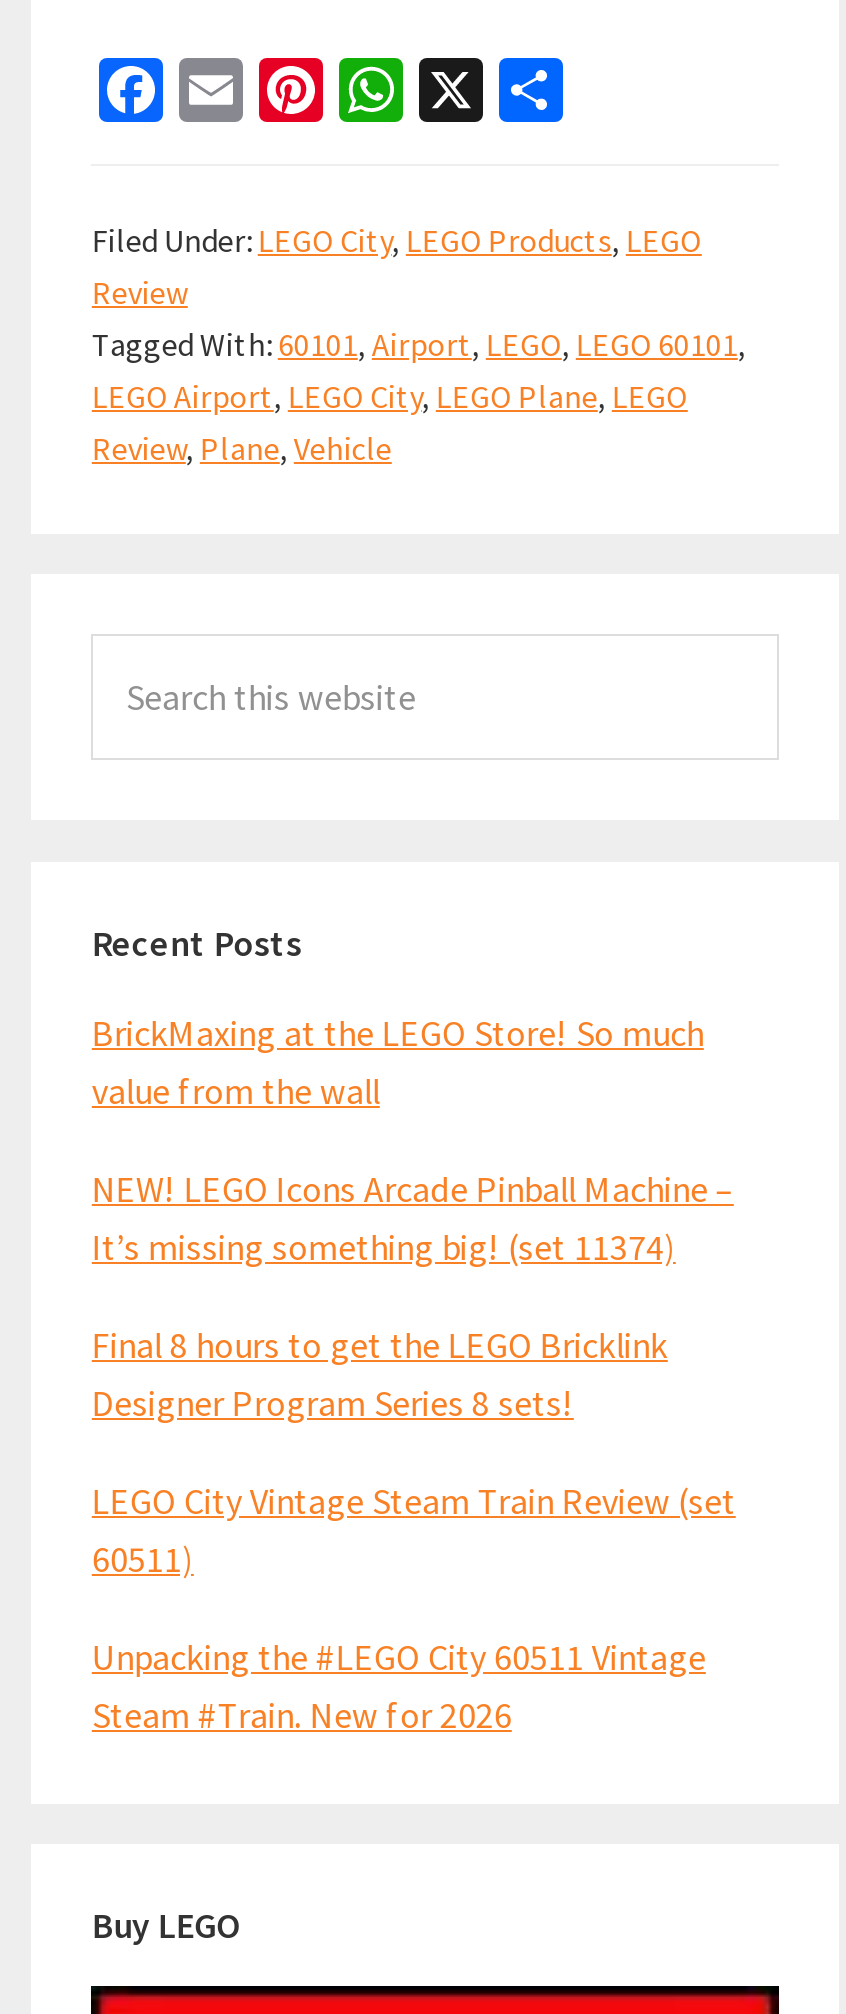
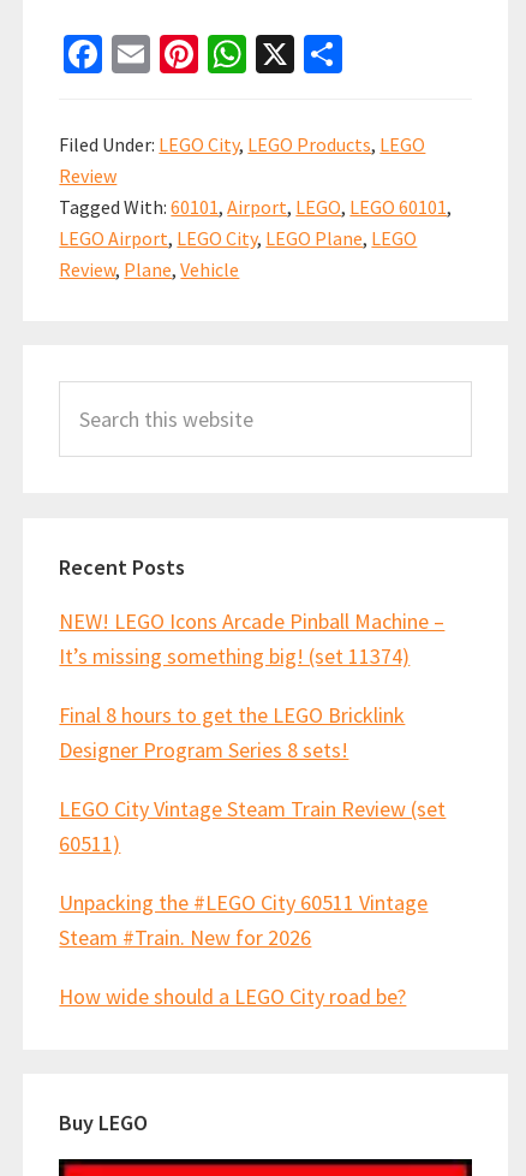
- BrickMaxing at the LEGO Store! So much
- value from the wall

moved up: NEW! LEGO Icons Arcade Pinball Machine – | It’s missing something big! (set 11374) | Final 8 hours to get the LEGO Bricklink | Designer Program Series 8 sets! | LEGO City Vintage Steam Train Review (set | 60511) | Unpacking the #LEGO City 60511 Vintage | Steam #Train. New for 2026

+ How wide should a LEGO City road be?
